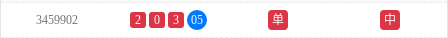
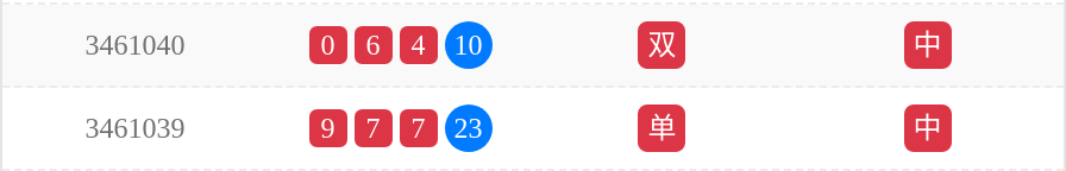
- 3459902
- 2
+ 3461040

- 3
- 05
+ 6
+ 4
+ 10
+ 双
+ 中
+ 3461039
+ 9
+ 7
+ 7
+ 23
